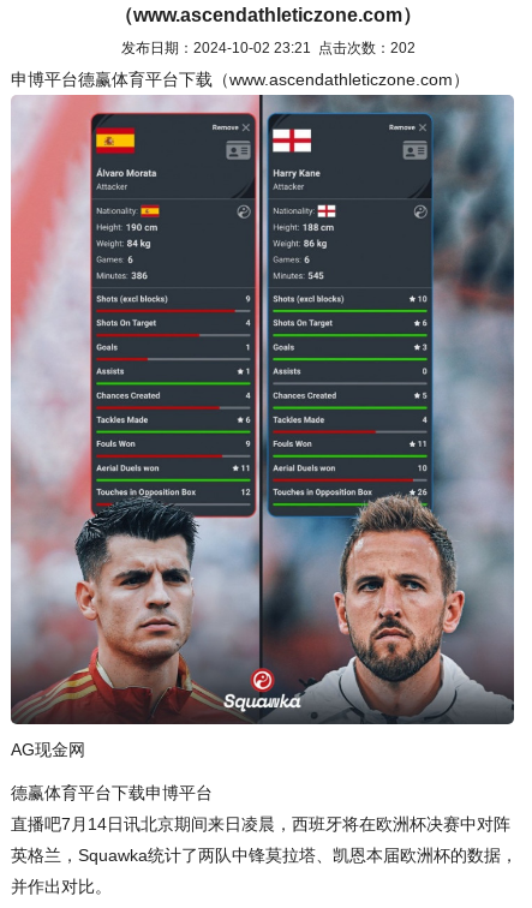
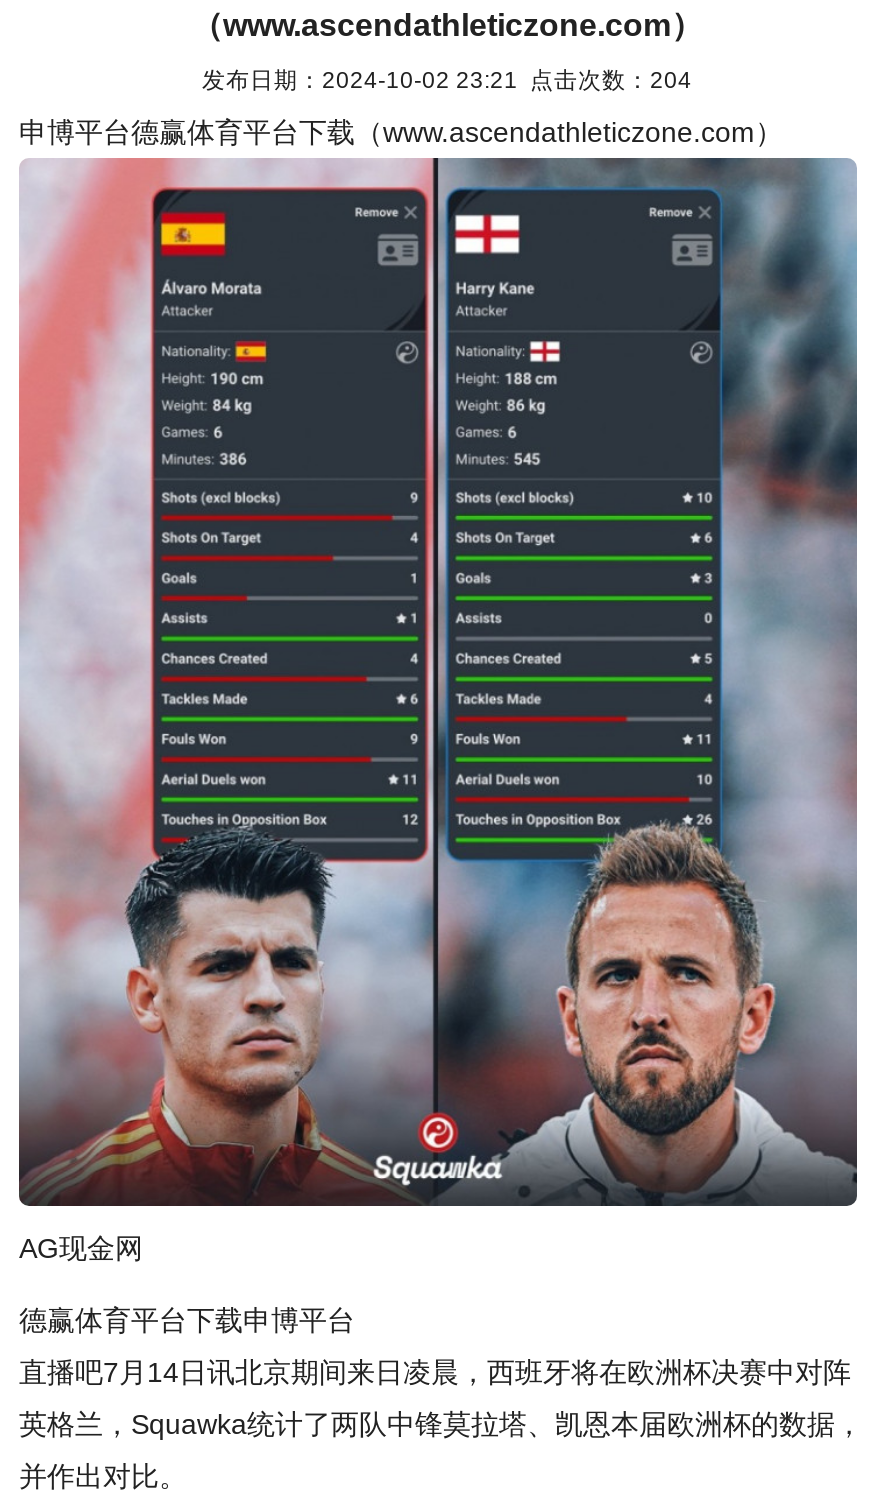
- 发布日期：2024-10-02 23:21 点击次数：202
+ 发布日期：2024-10-02 23:21 点击次数：204
